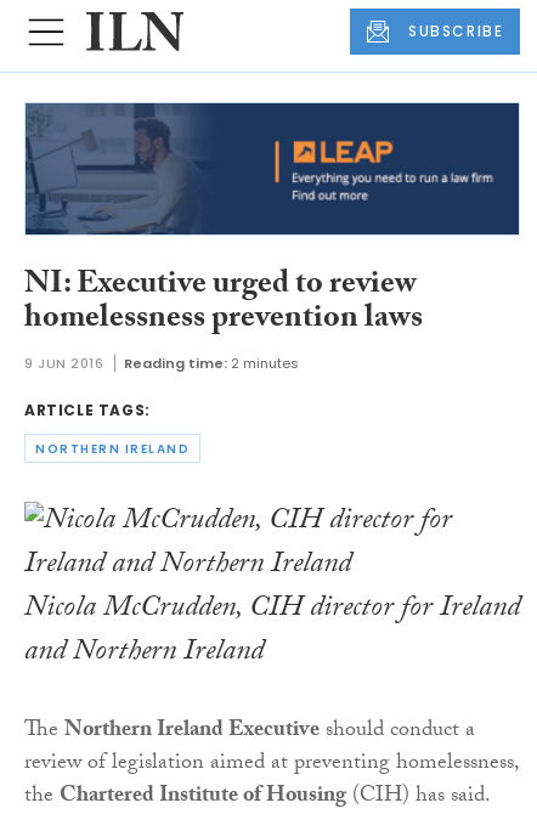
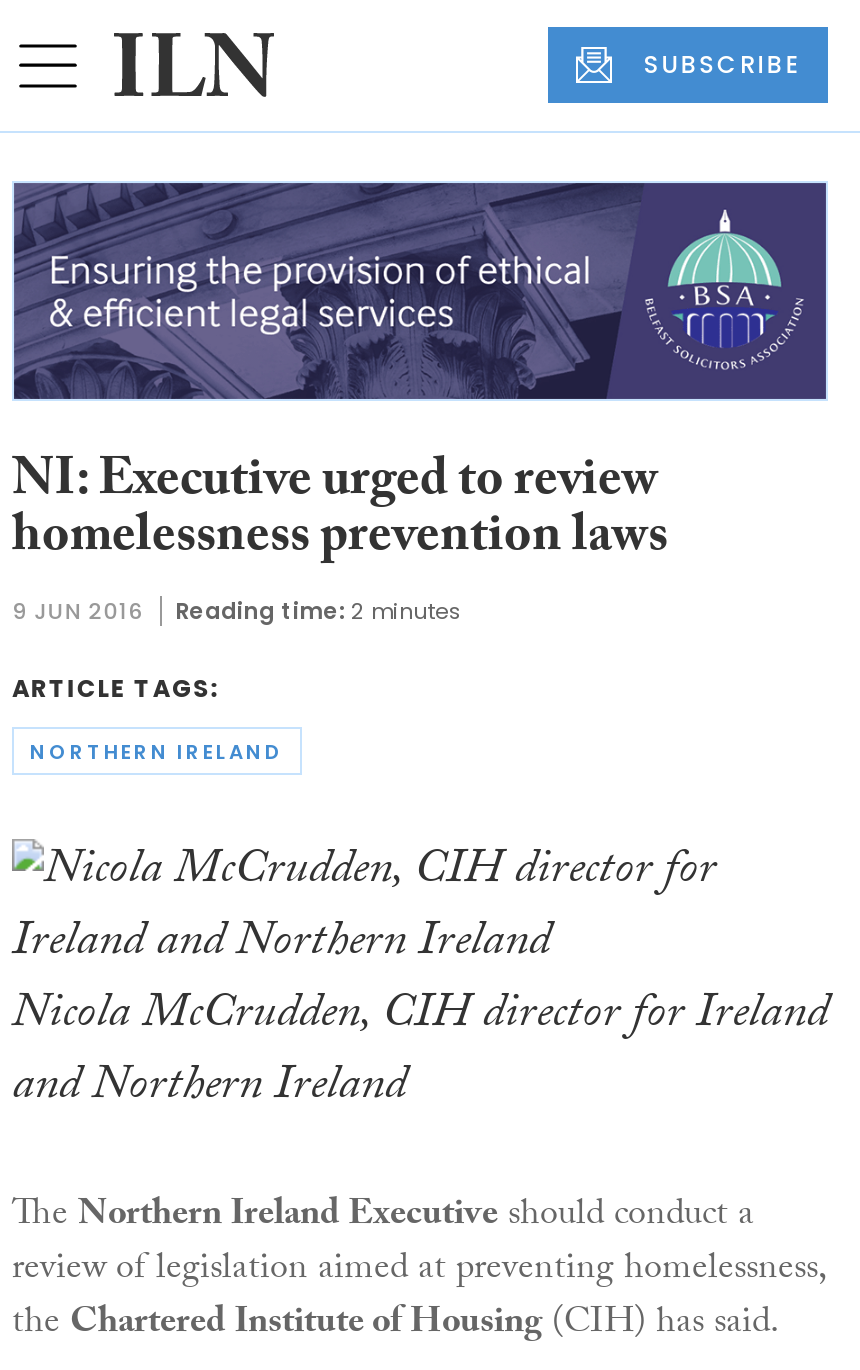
- [image]
+ [image]
